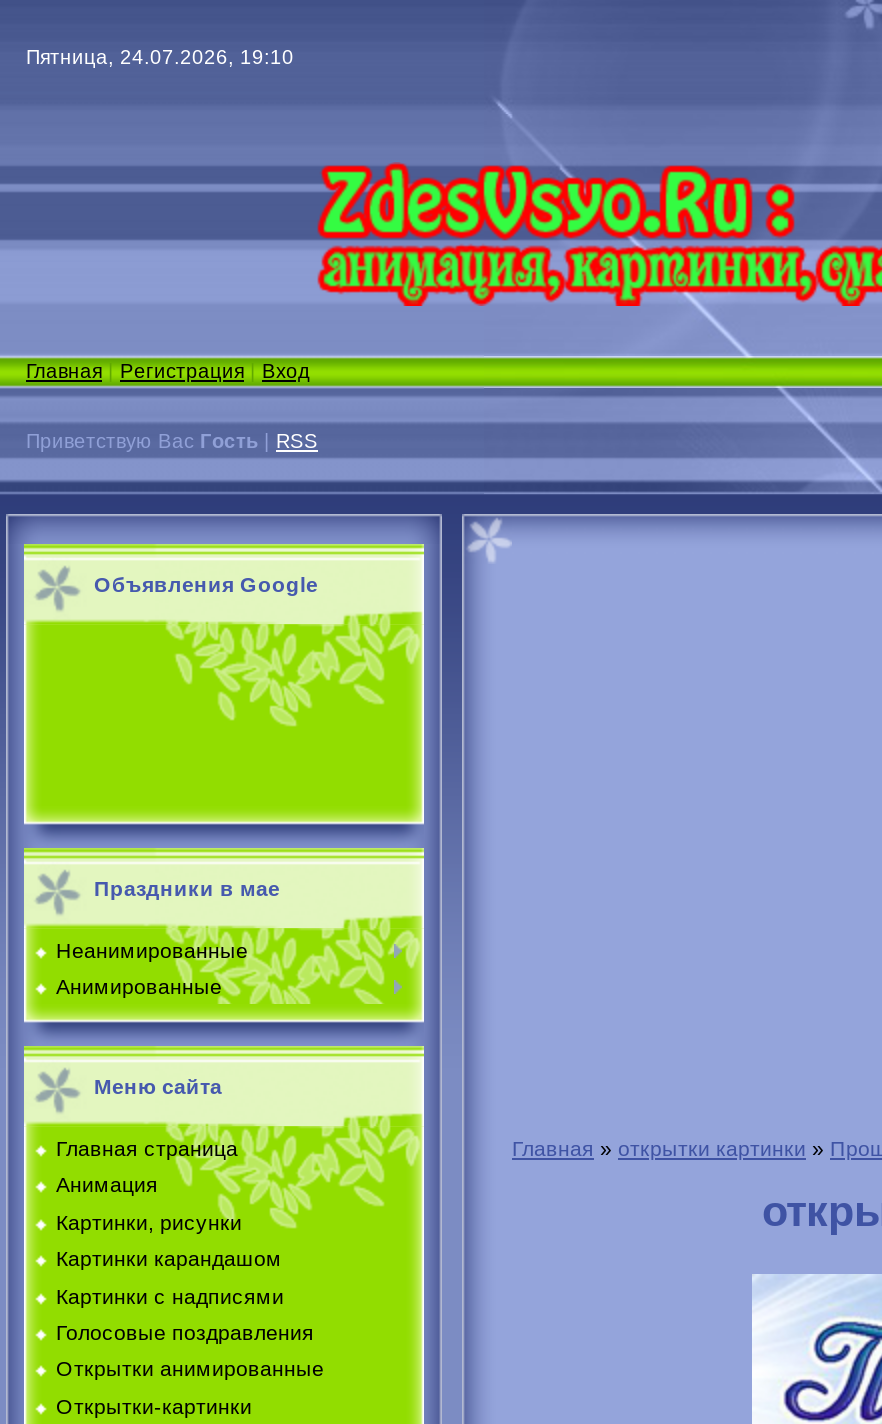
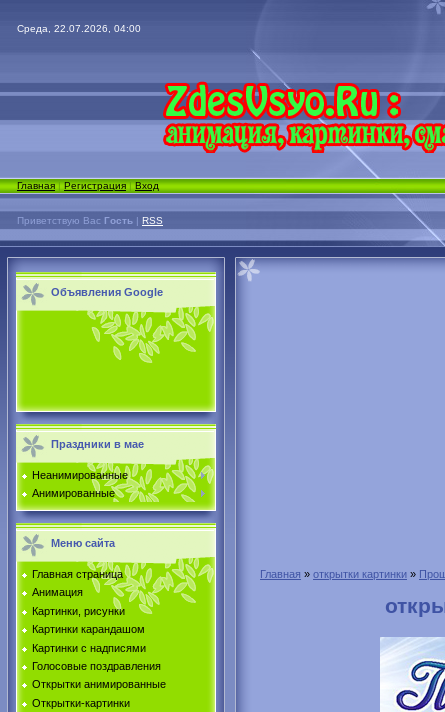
- Пятница, 24.07.2026, 19:10
+ Среда, 22.07.2026, 04:00
